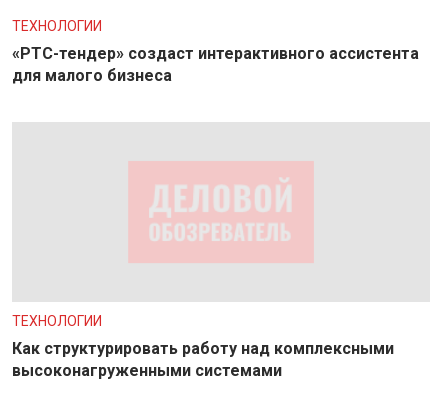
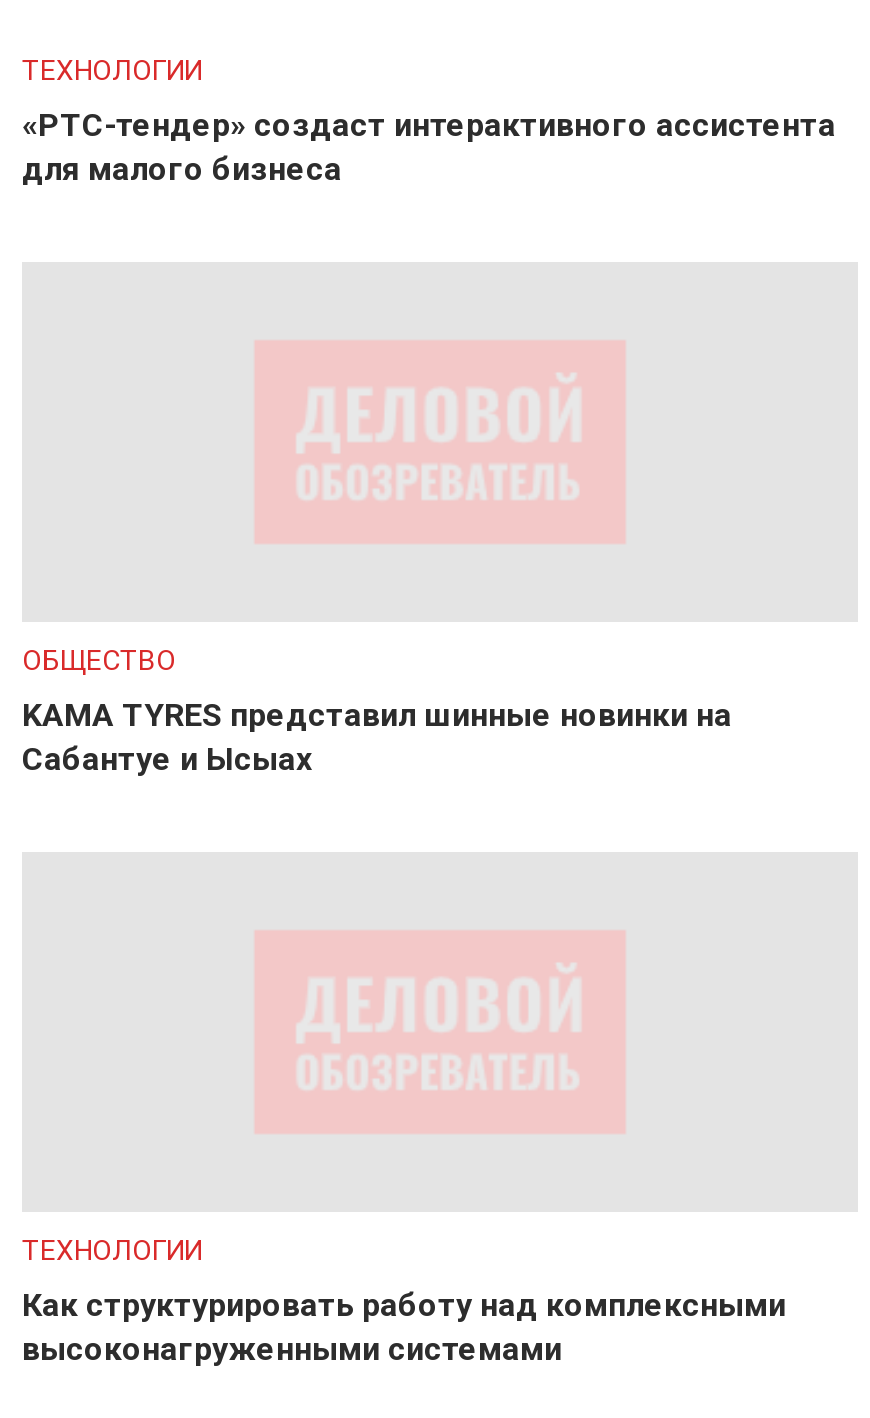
+ ОБЩЕСТВО
+ KAMA TYRES представил шинные новинки на
+ Сабантуе и Ысыах
